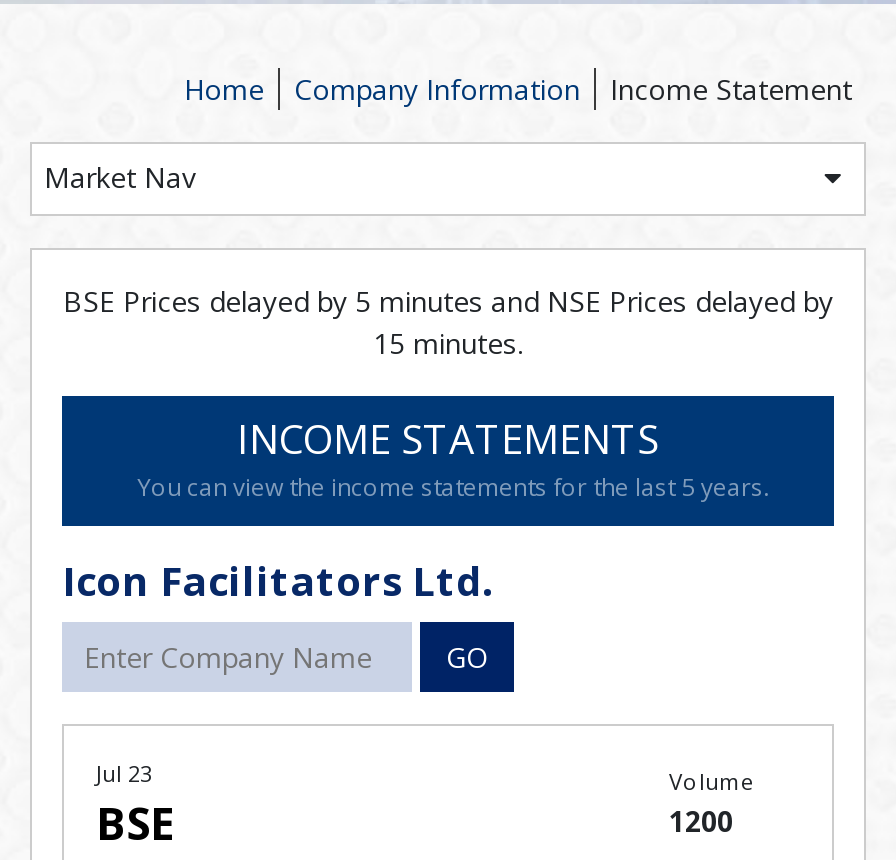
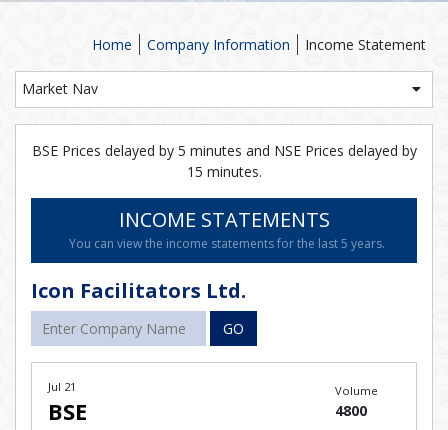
- Jul 23
+ Jul 21

- 1200
+ 4800
